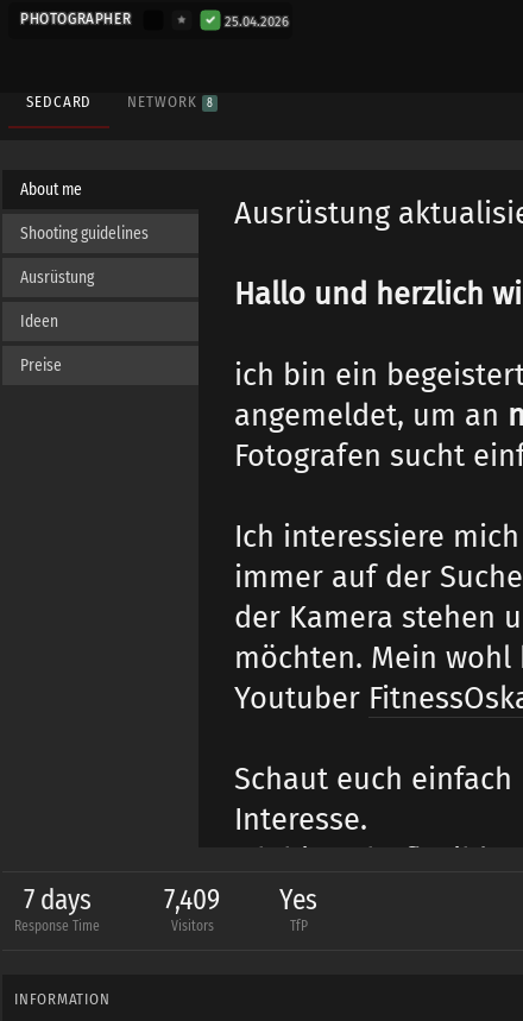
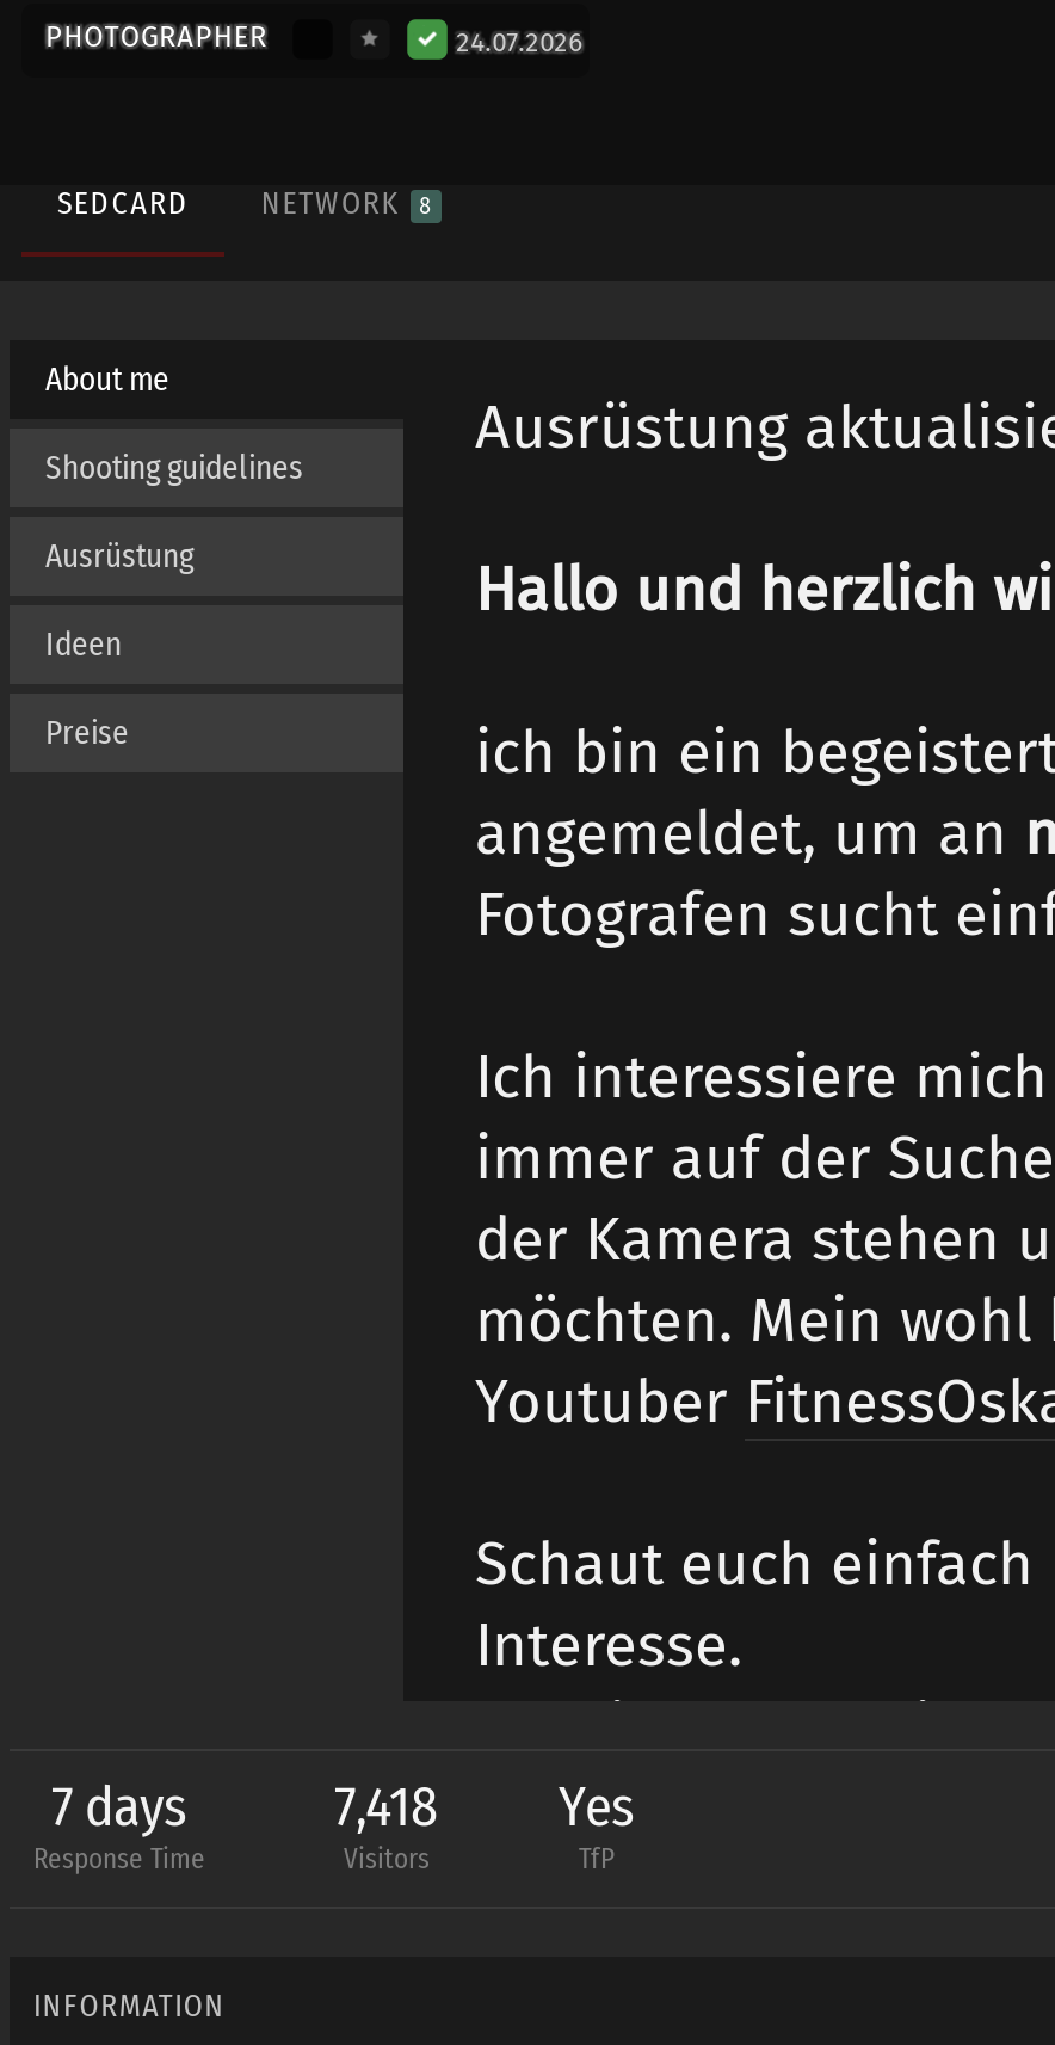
- 25.04.2026
+ 24.07.2026

- 7,409 Yes
+ 7,418 Yes
